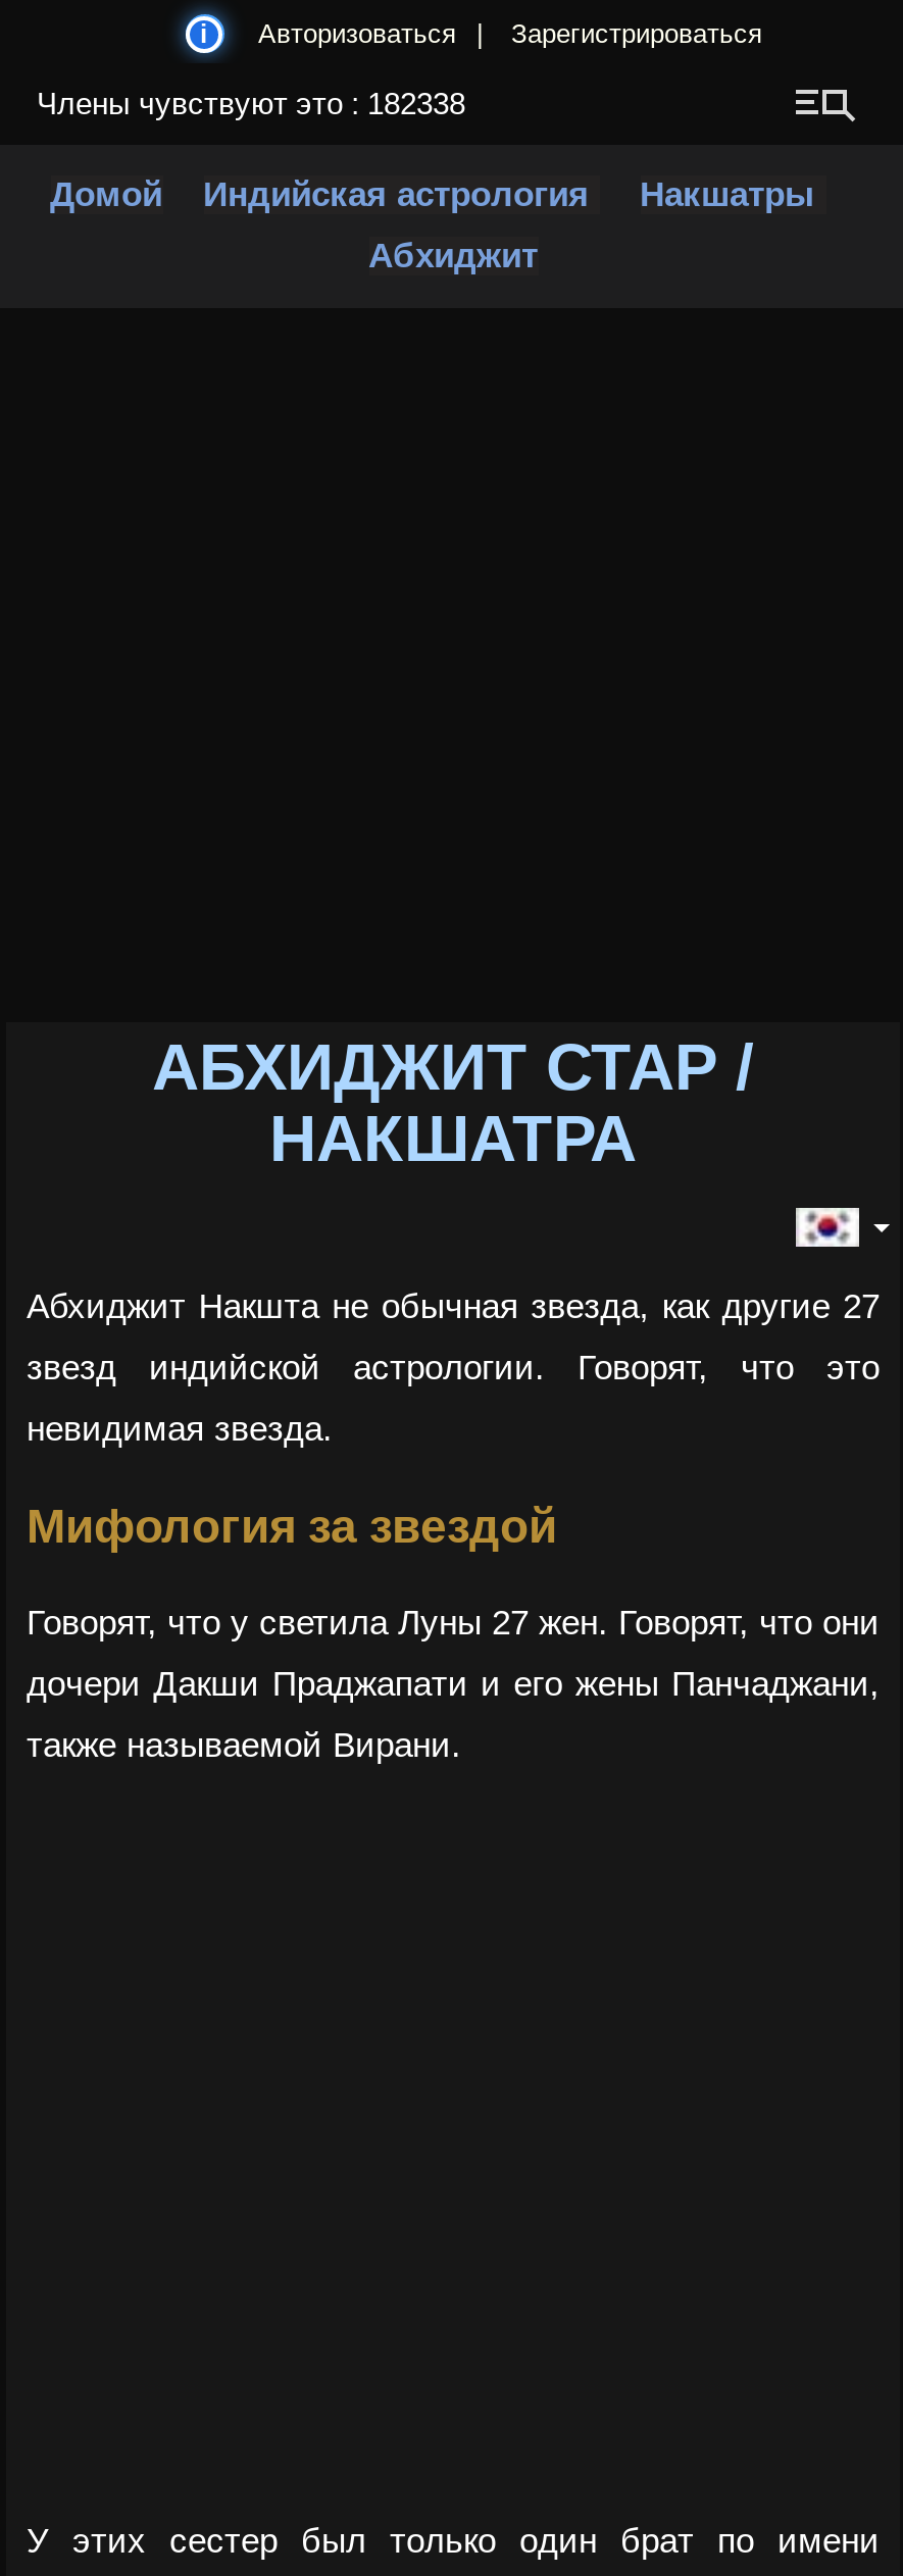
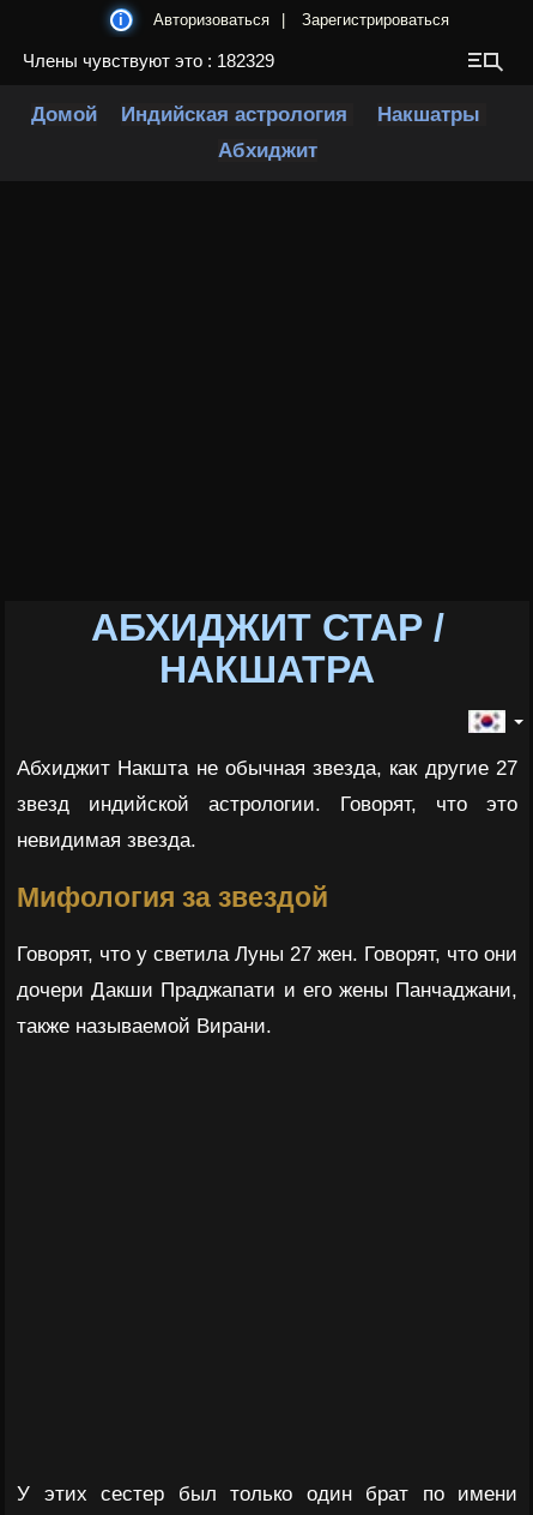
- Члены чувствуют это : 182338
+ Члены чувствуют это : 182329
